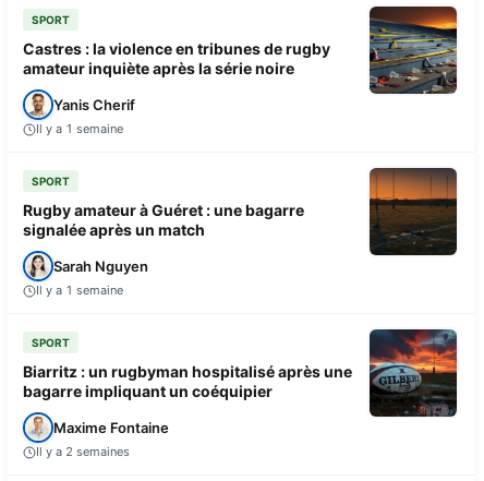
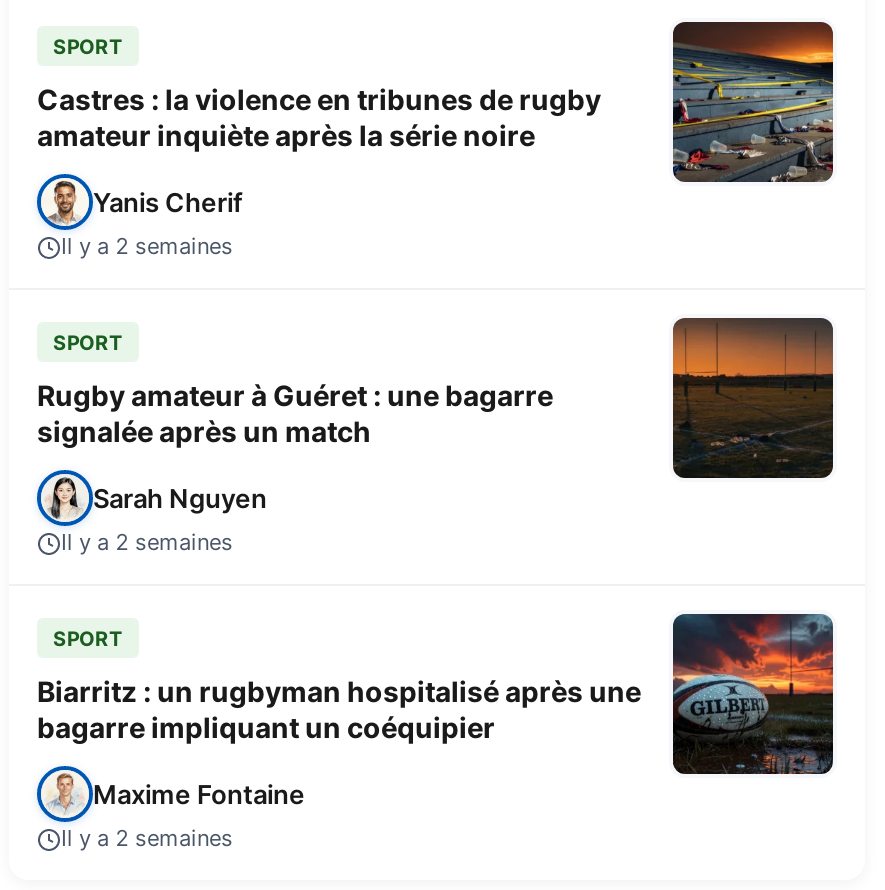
- Il y a 1 semaine
+ Il y a 2 semaines

- Il y a 1 semaine
+ Il y a 2 semaines
